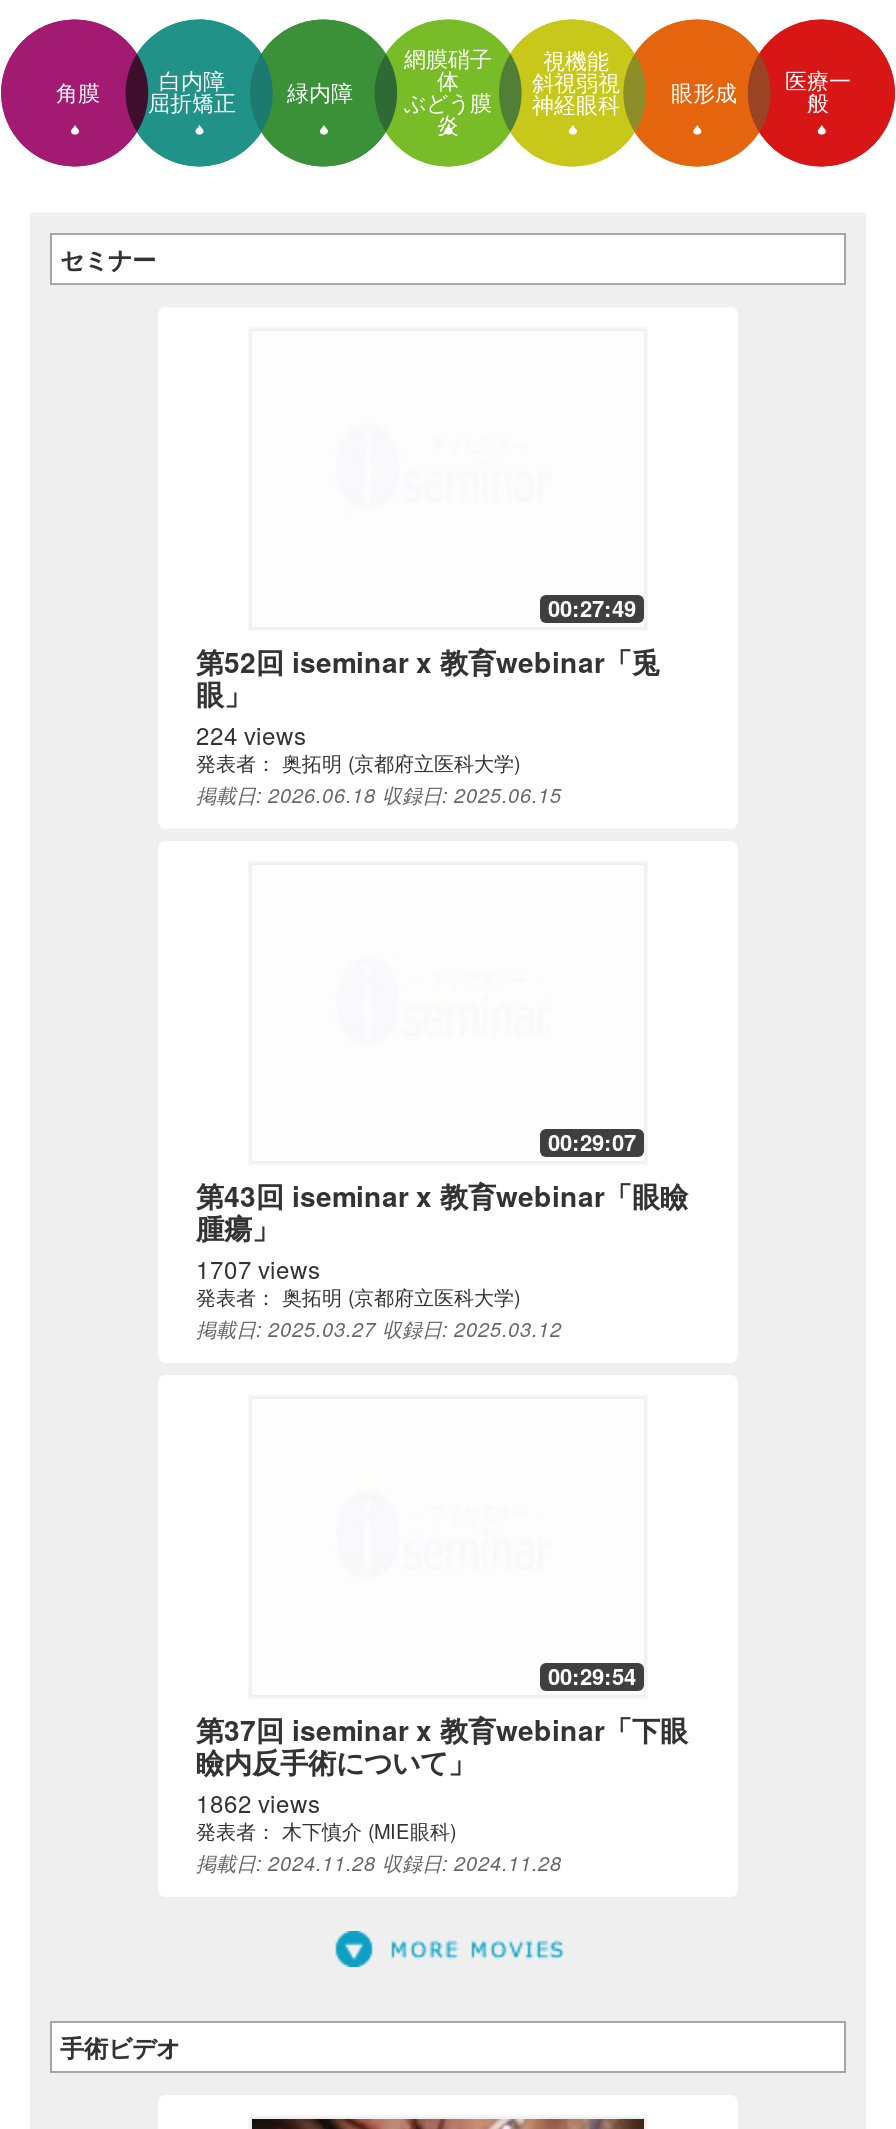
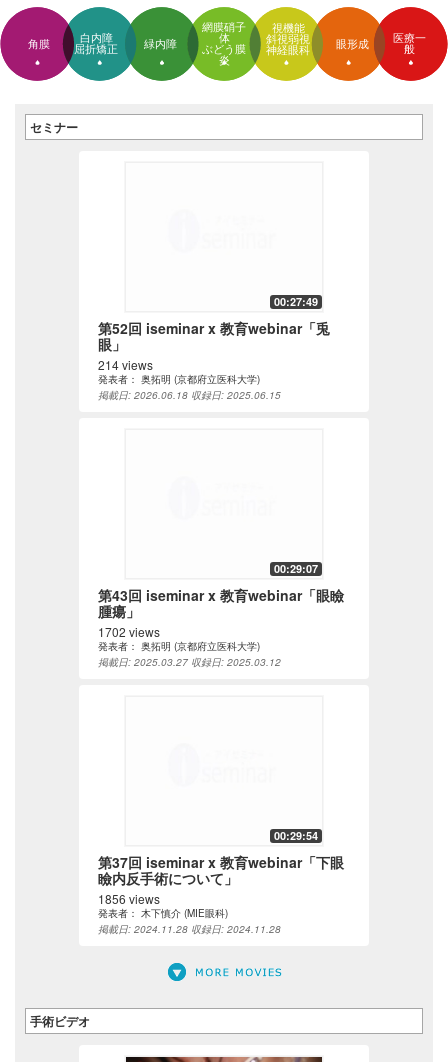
- 224 views
+ 214 views

- 1707 views
+ 1702 views

- 1862 views
+ 1856 views
